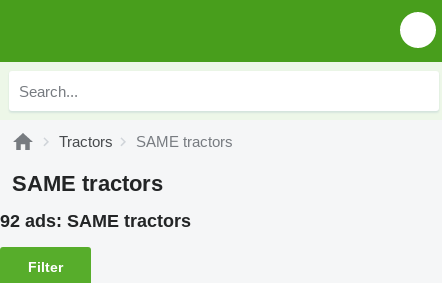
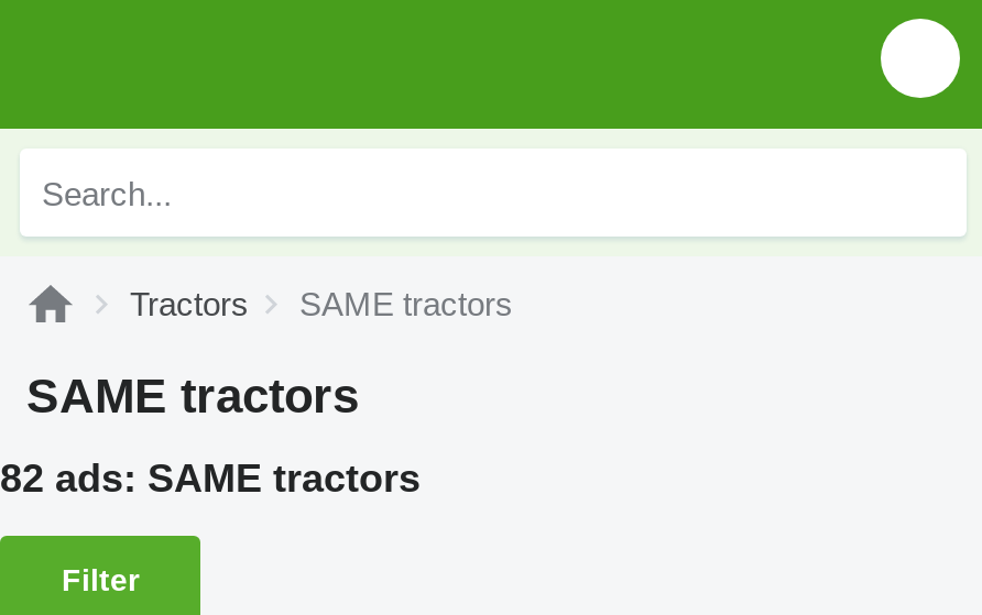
- 92 ads: SAME tractors
+ 82 ads: SAME tractors
